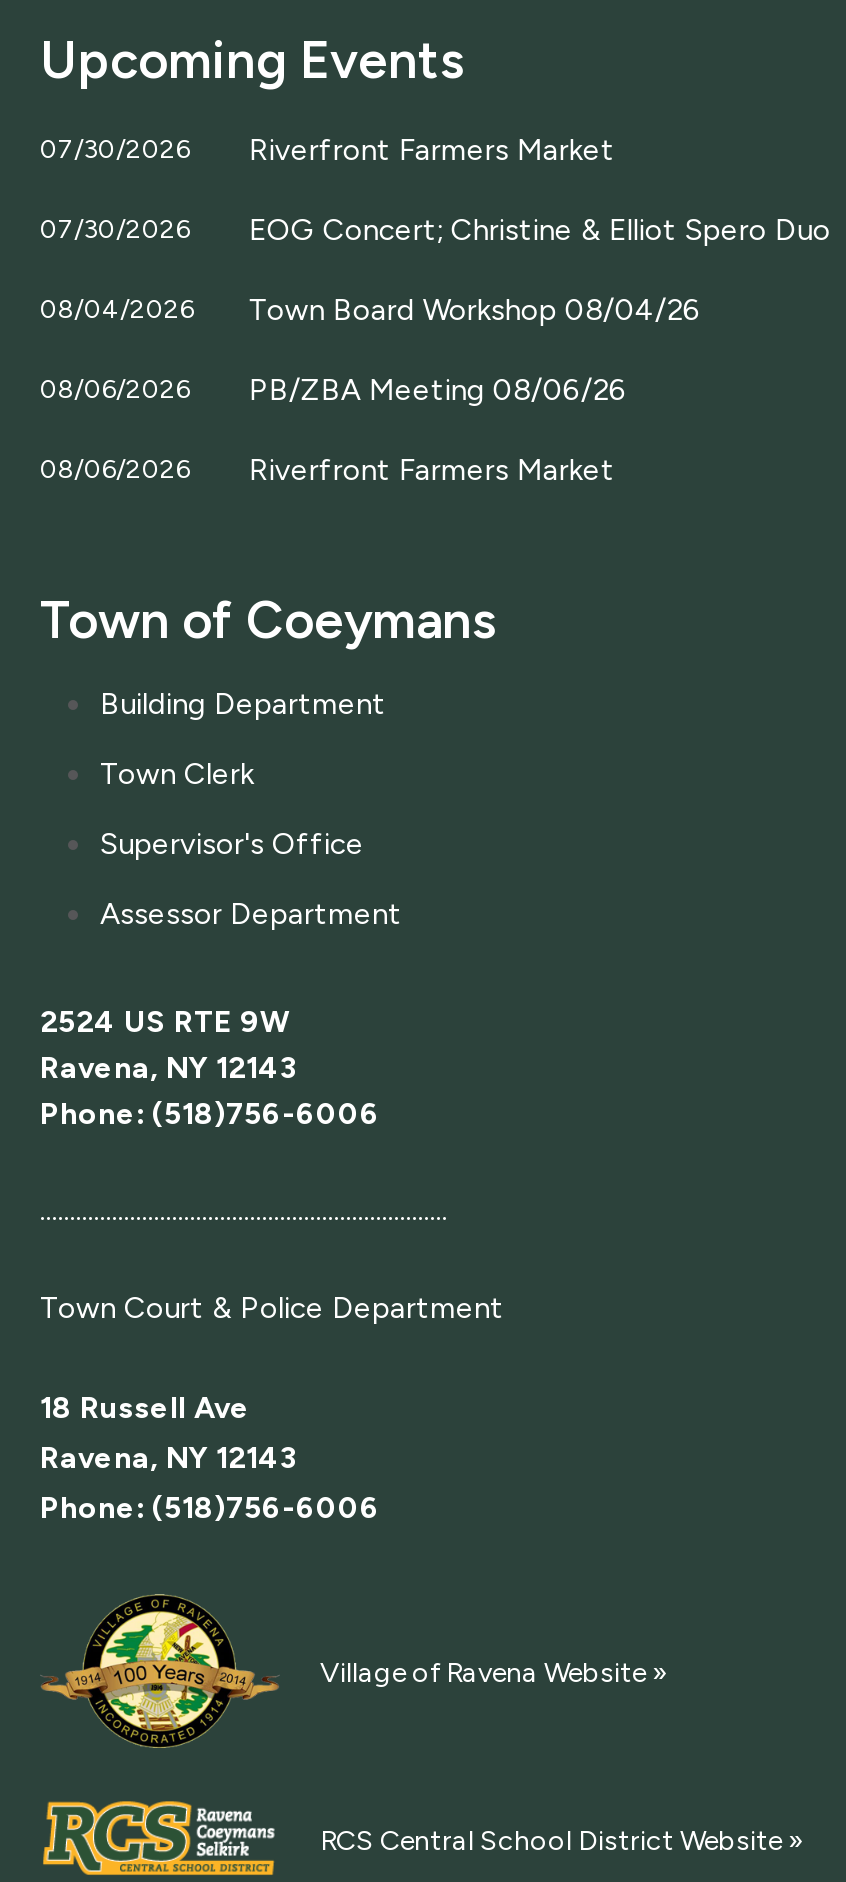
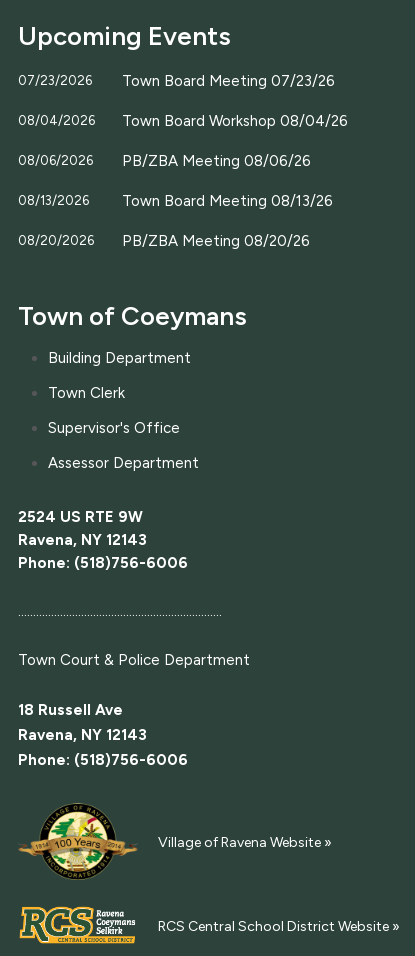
- 07/30/2026
- Riverfront Farmers Market
- 07/30/2026
- EOG Concert; Christine & Elliot Spero Duo
+ 07/23/2026
+ Town Board Meeting 07/23/26

moved up: 08/04/2026 | Town Board Workshop 08/04/26 | 08/06/2026 | PB/ZBA Meeting 08/06/26

- 08/06/2026
- Riverfront Farmers Market
+ 08/13/2026
+ Town Board Meeting 08/13/26
+ 08/20/2026
+ PB/ZBA Meeting 08/20/26
